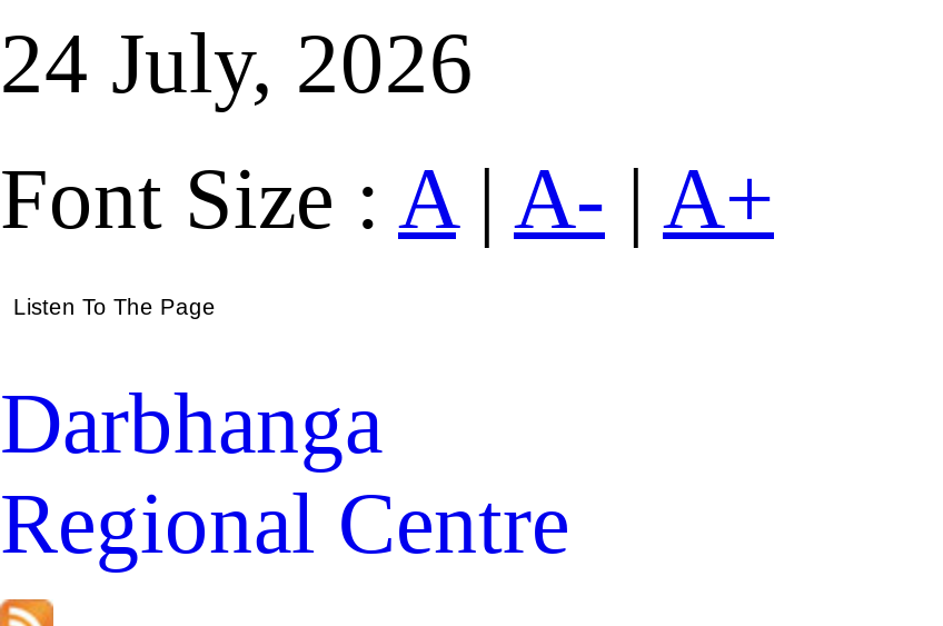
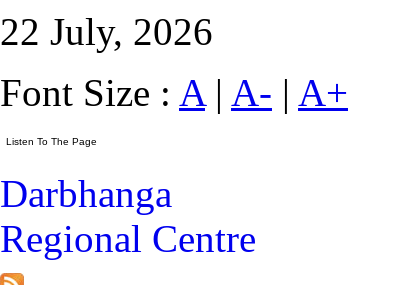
- 24 July, 2026
+ 22 July, 2026
